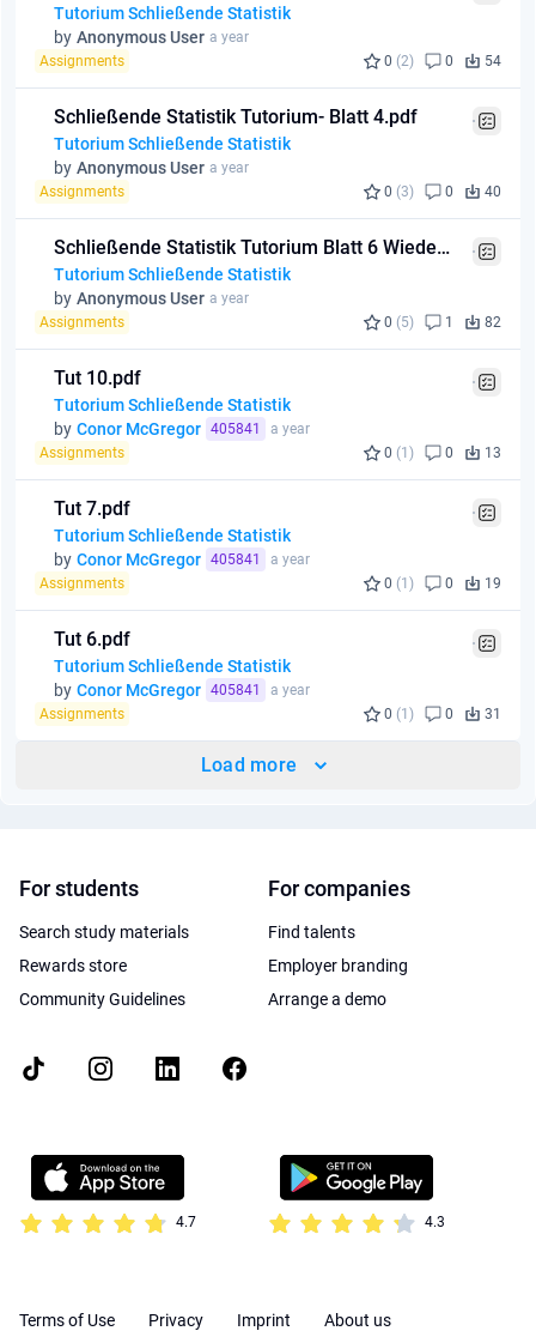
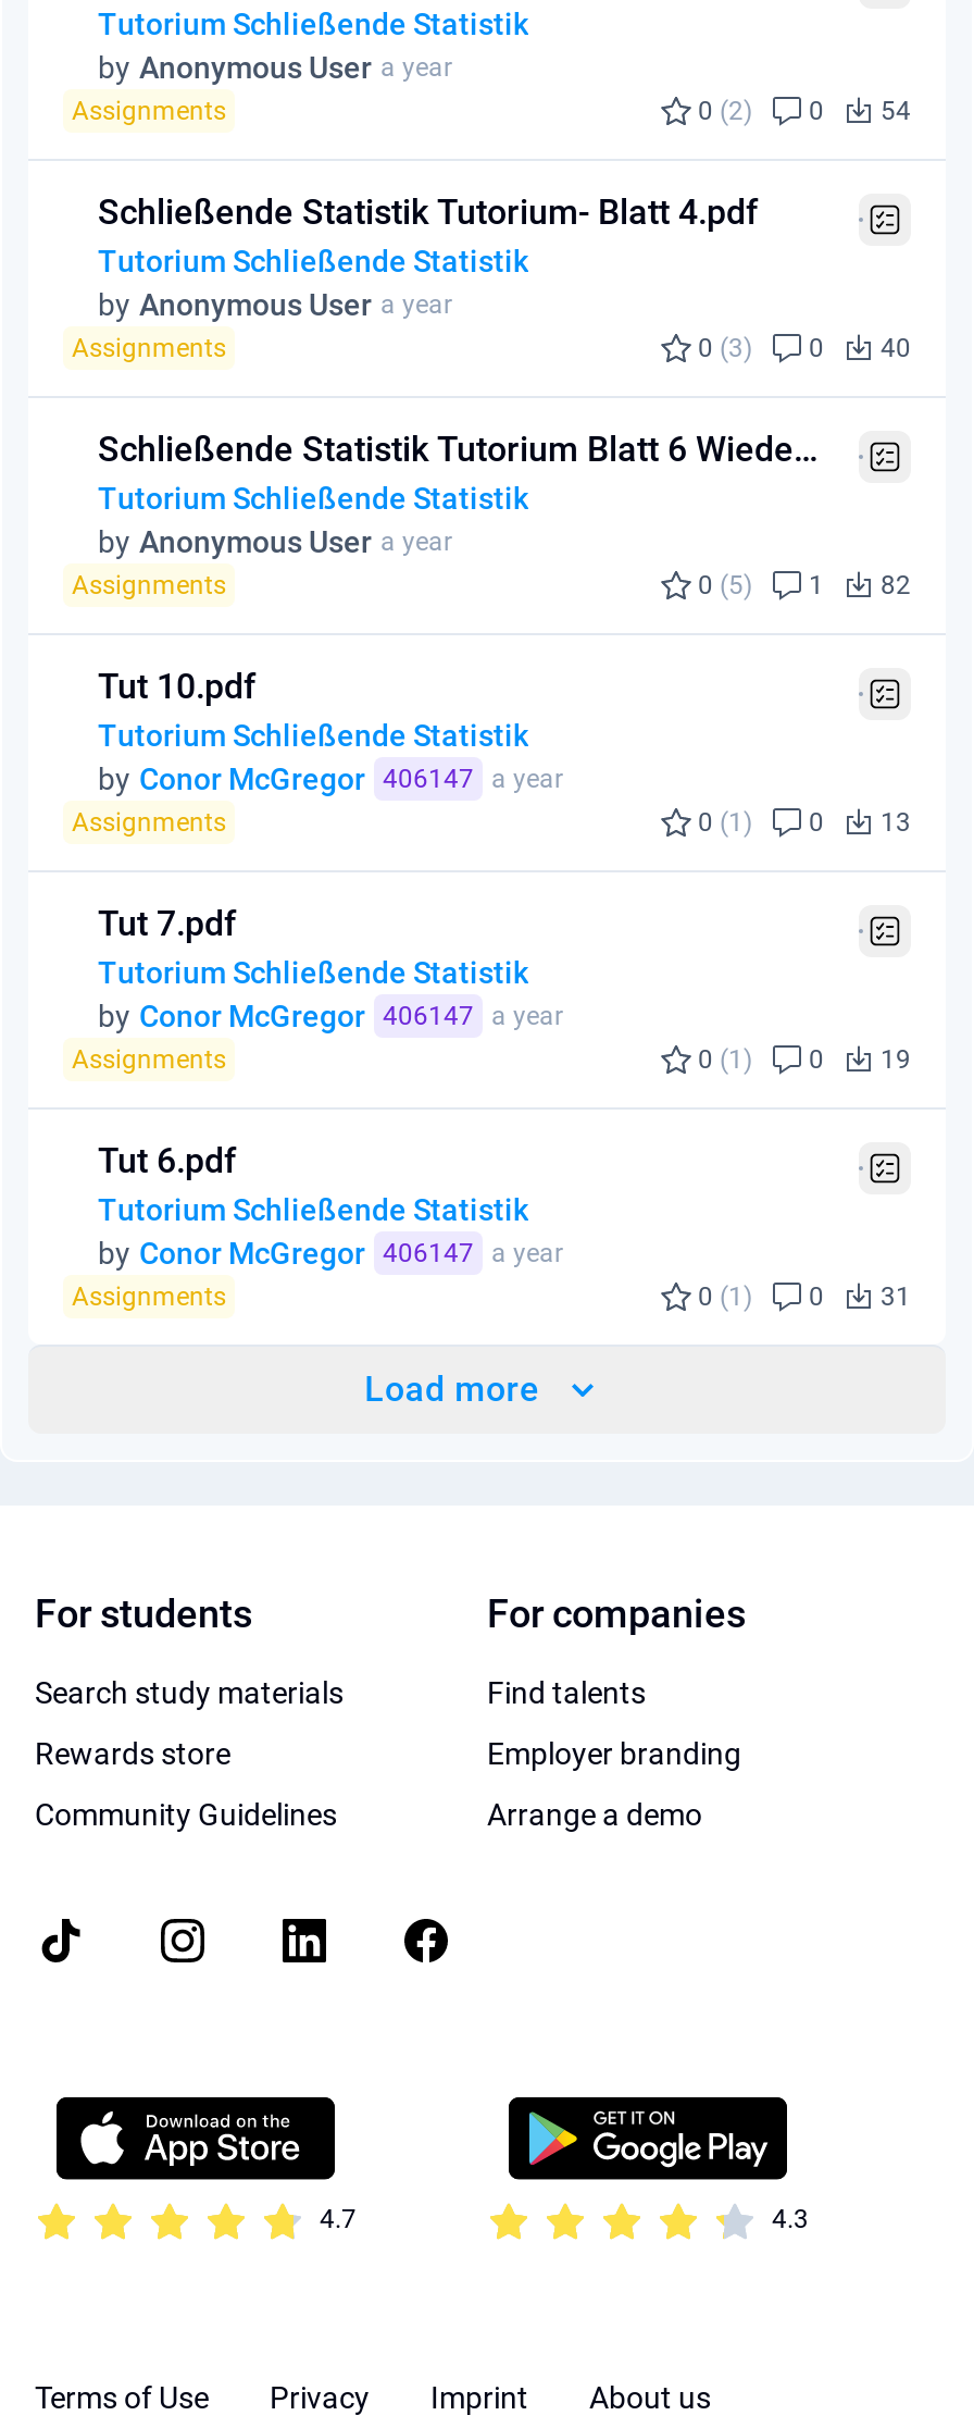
- by Conor McGregor 405841 a year
+ by Conor McGregor 406147 a year

- by Conor McGregor 405841 a year
+ by Conor McGregor 406147 a year

- by Conor McGregor 405841 a year
+ by Conor McGregor 406147 a year
